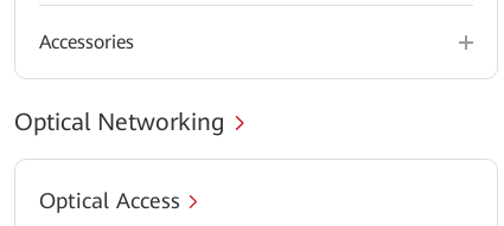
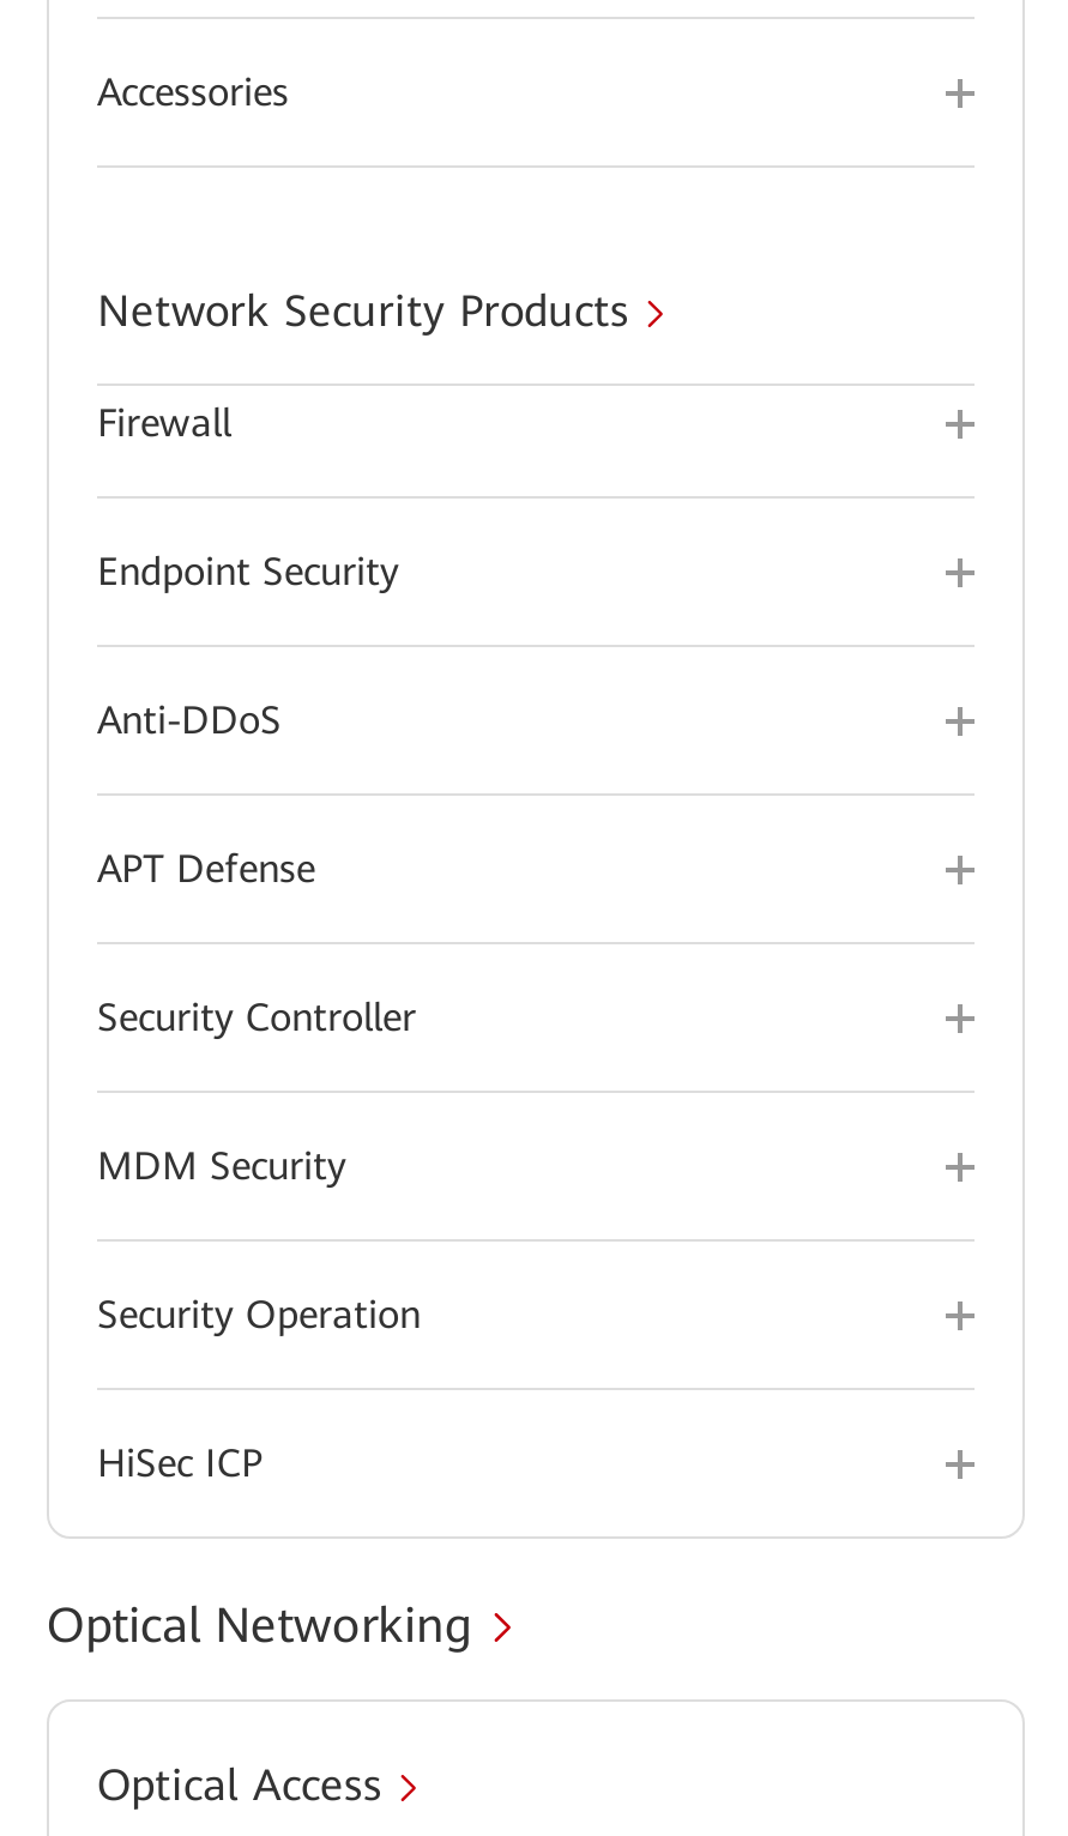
+ Network Security Products
+ Firewall
+ Endpoint Security
+ Anti-DDoS
+ APT Defense
+ Security Controller
+ MDM Security
+ Security Operation
+ HiSec ICP
